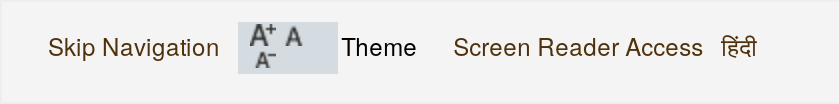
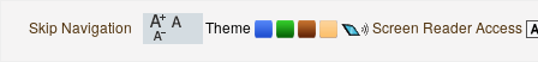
- Screen Reader Access हिंदी
+ Screen Reader Access
